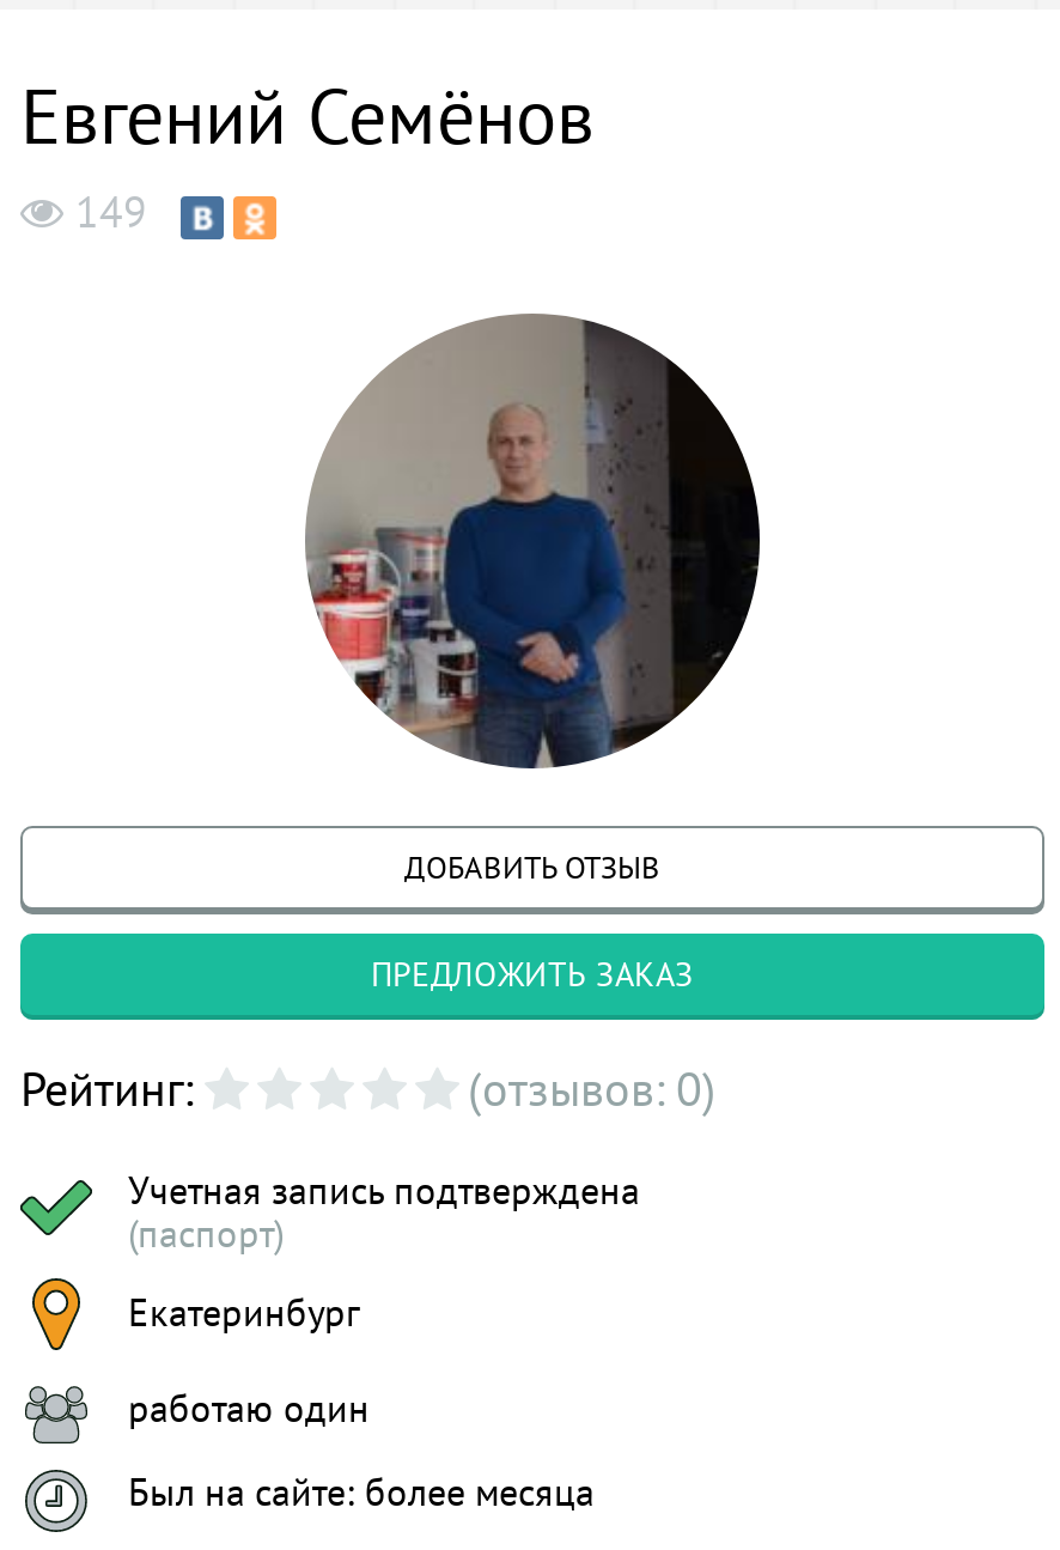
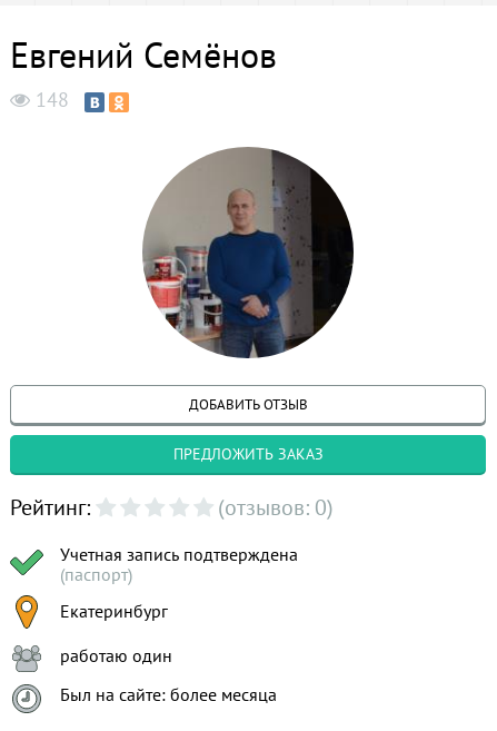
- 149
+ 148
